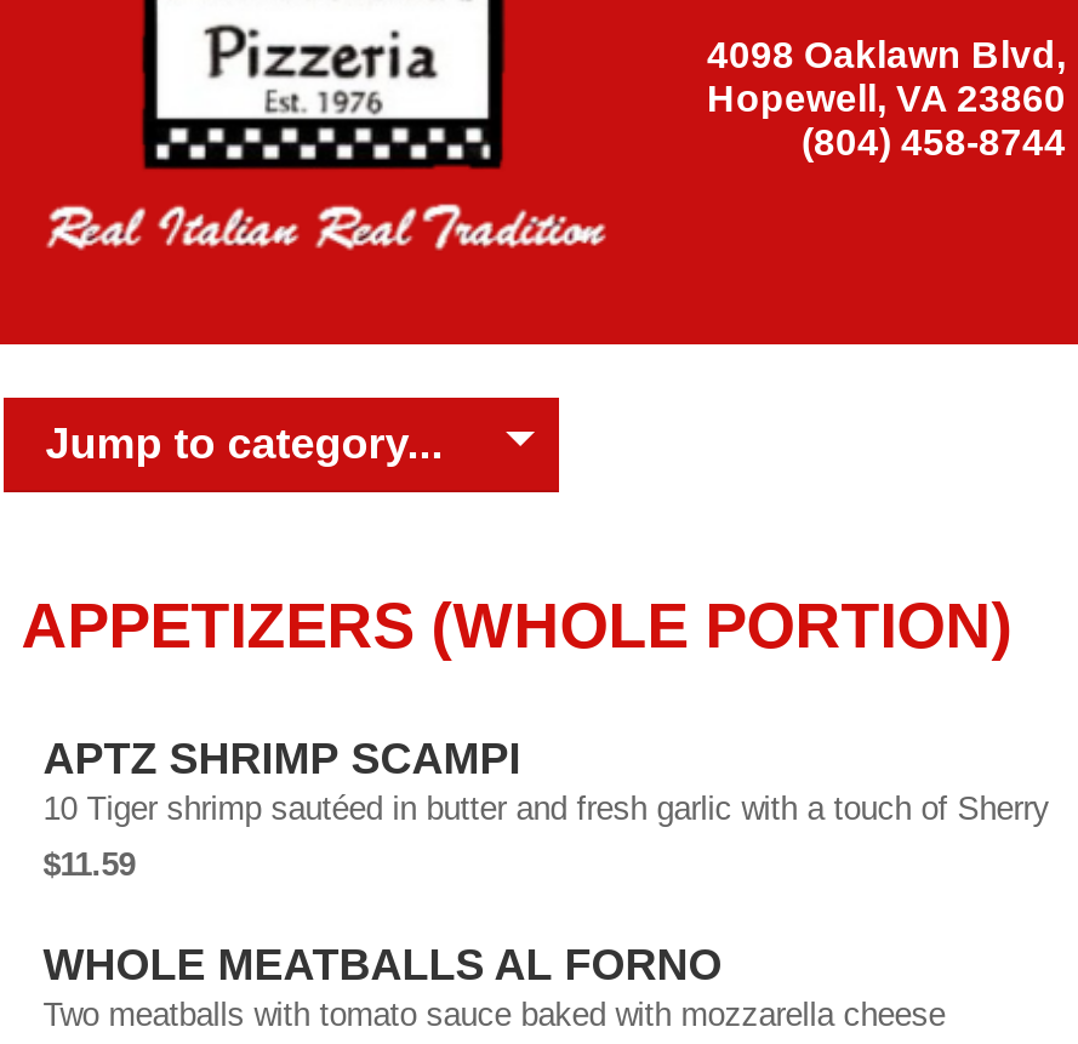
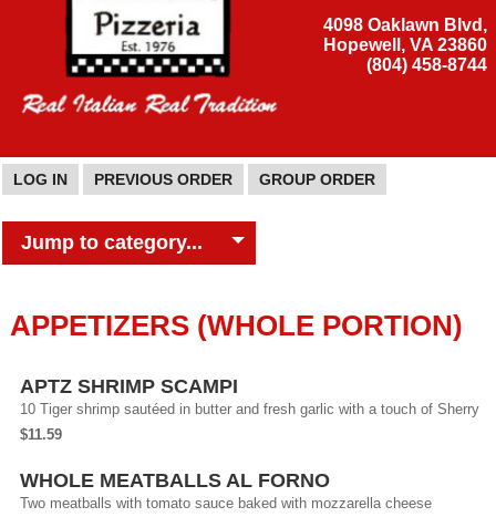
+ LOG IN
+ PREVIOUS ORDER
+ GROUP ORDER
